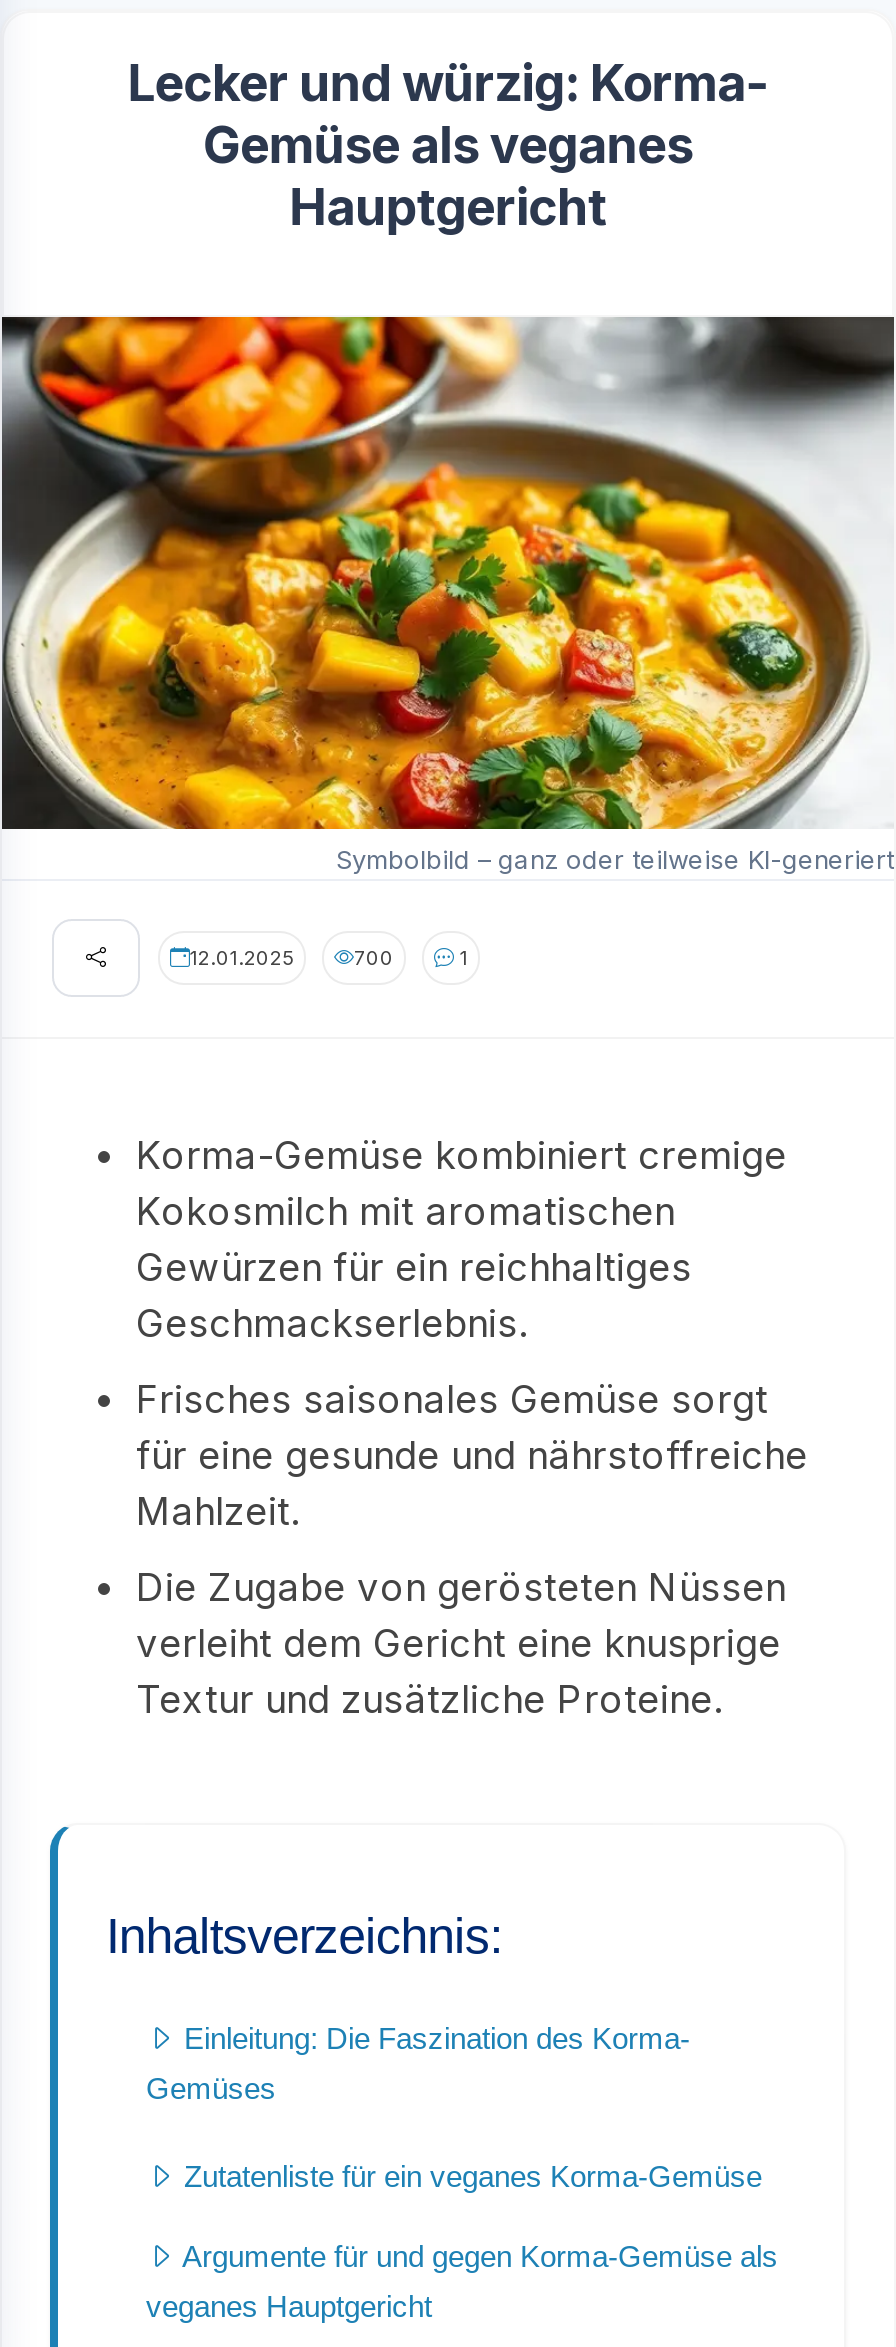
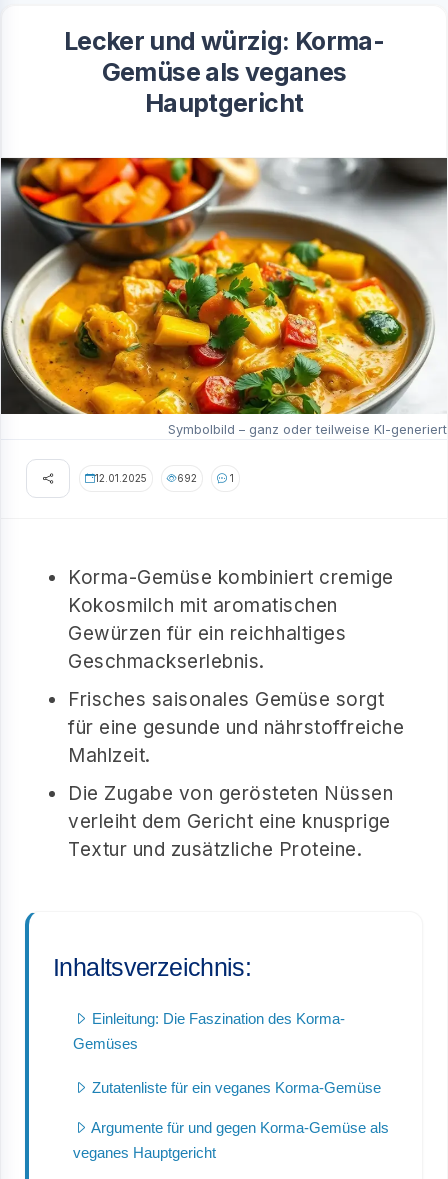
- 700
+ 692
